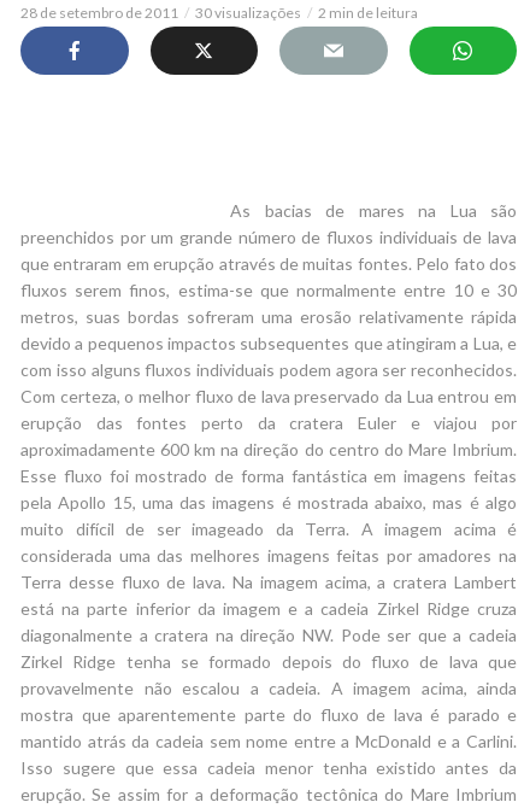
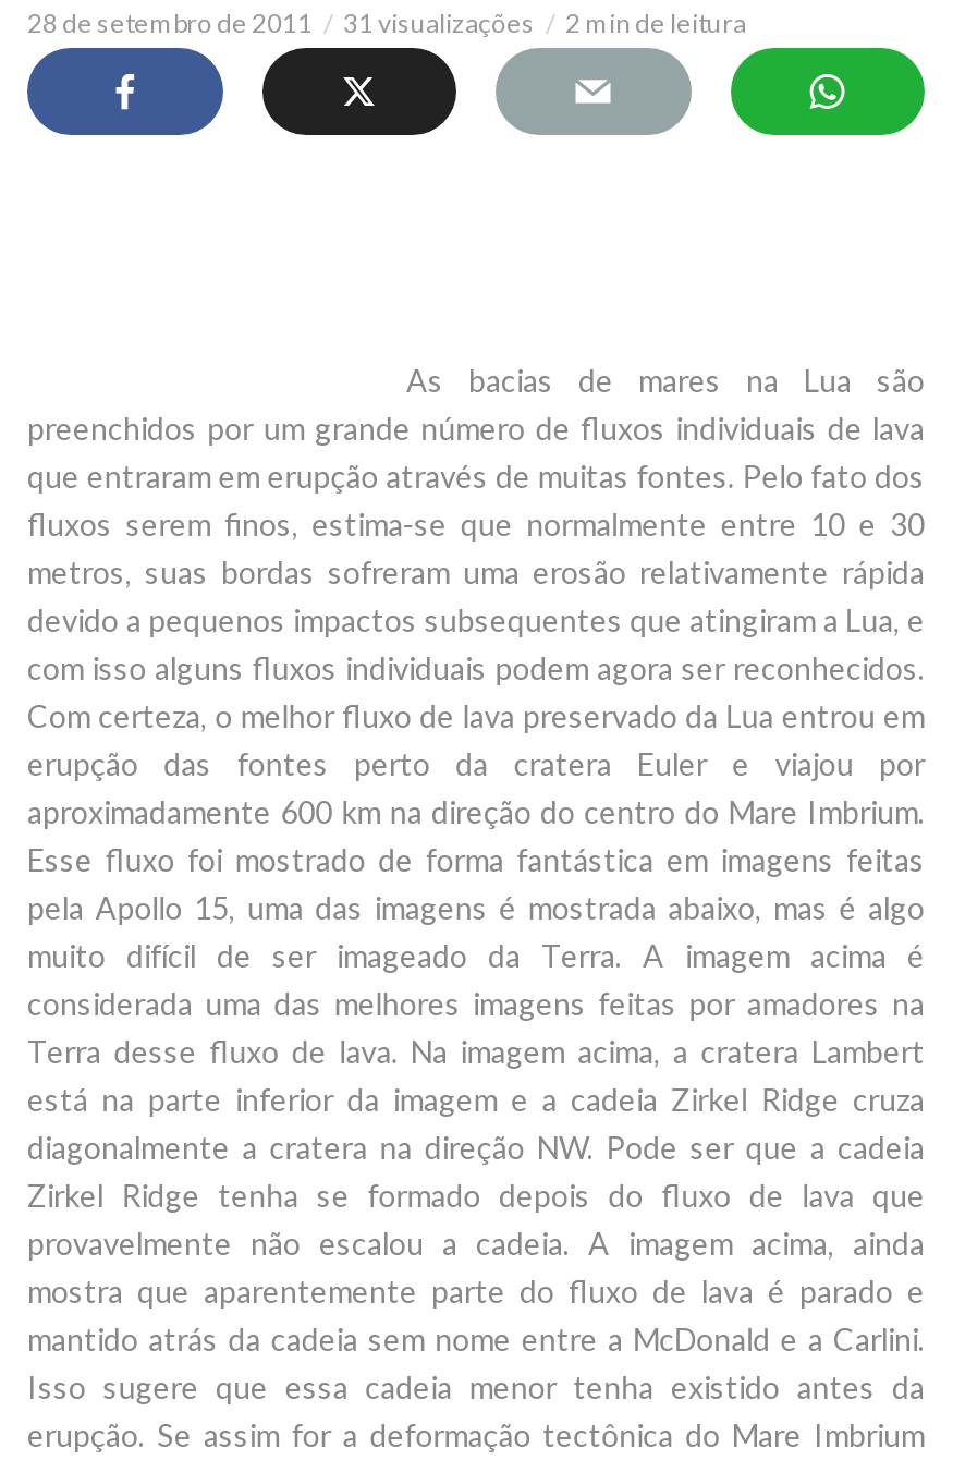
- 30 visualizações
+ 31 visualizações
